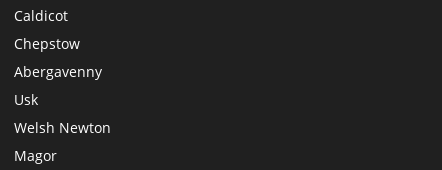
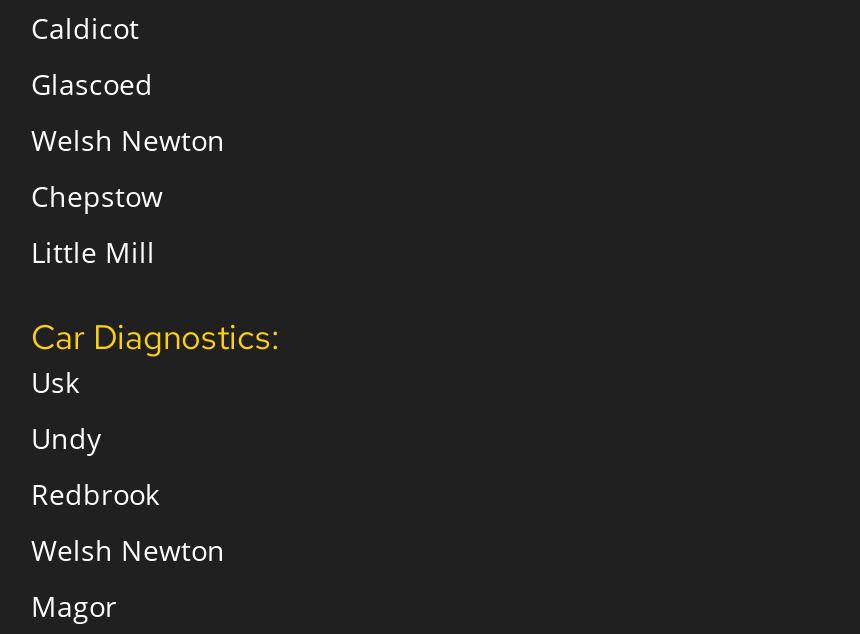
+ Glascoed
+ Welsh Newton

- Abergavenny
+ Little Mill
+ Car Diagnostics:

+ Undy
+ Redbrook
